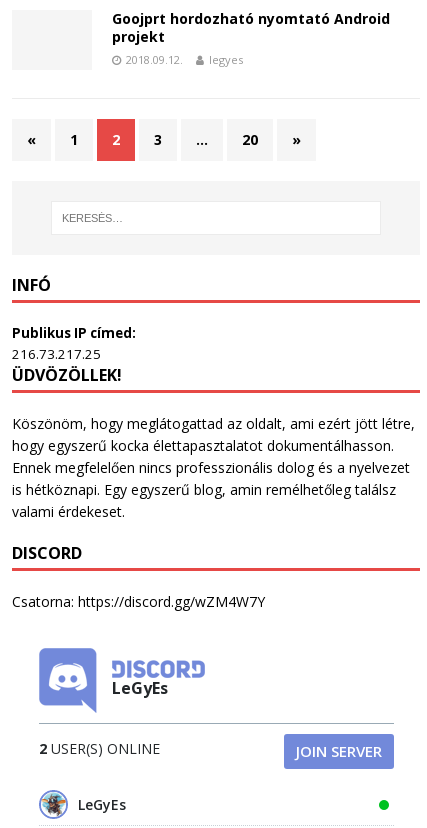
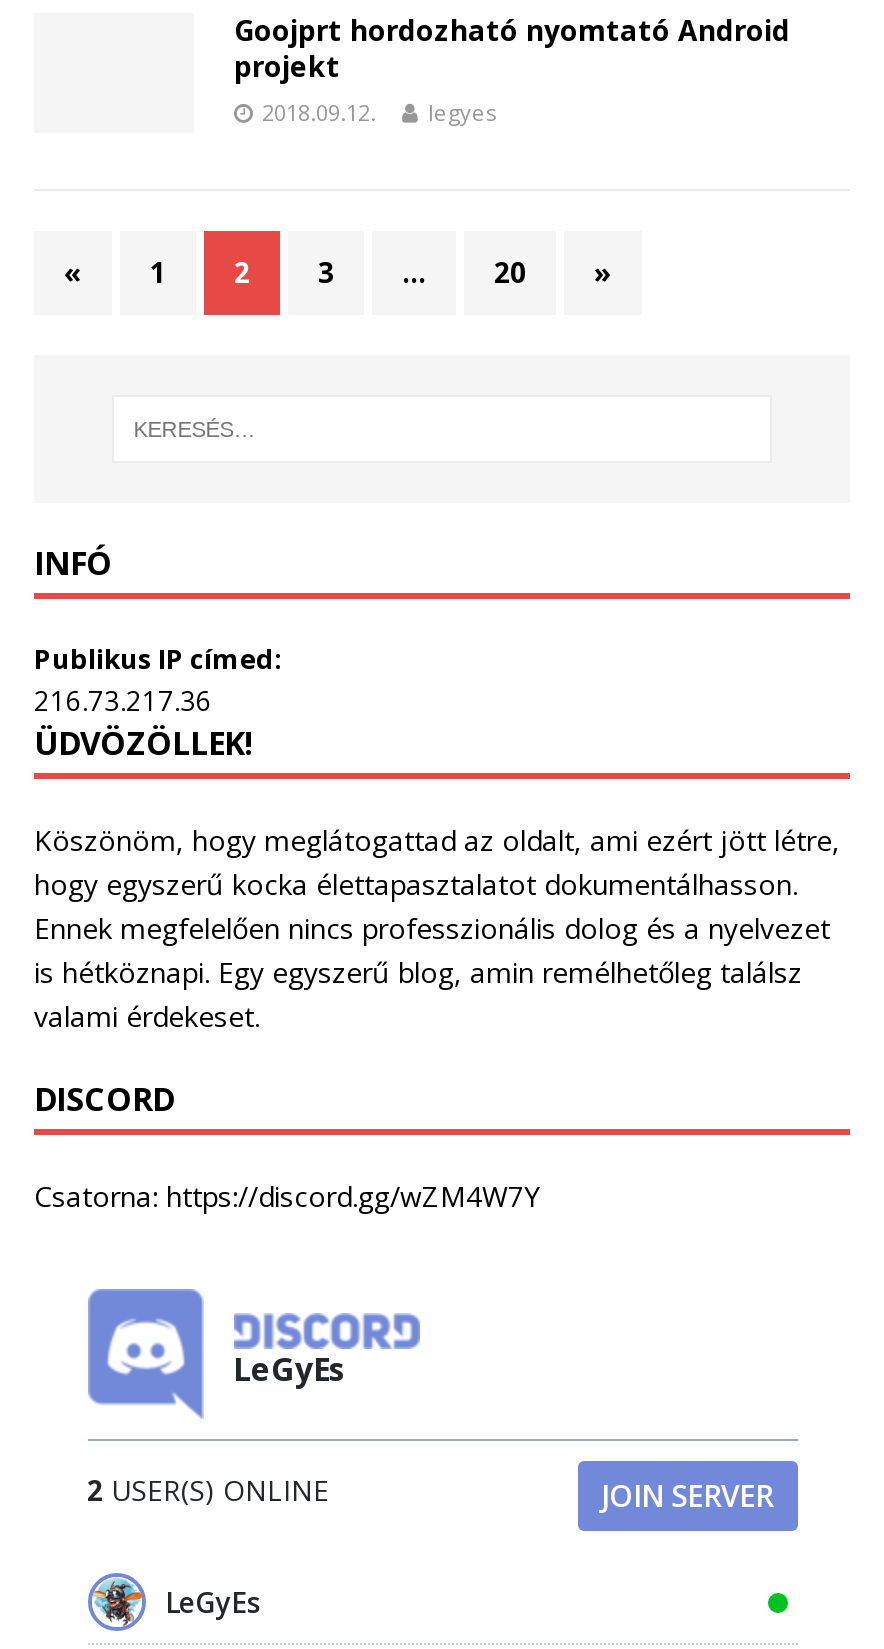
- 216.73.217.25
+ 216.73.217.36
